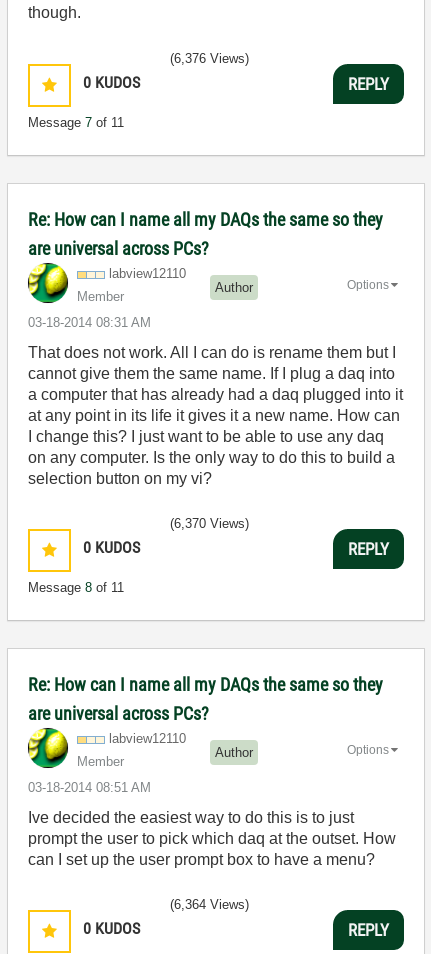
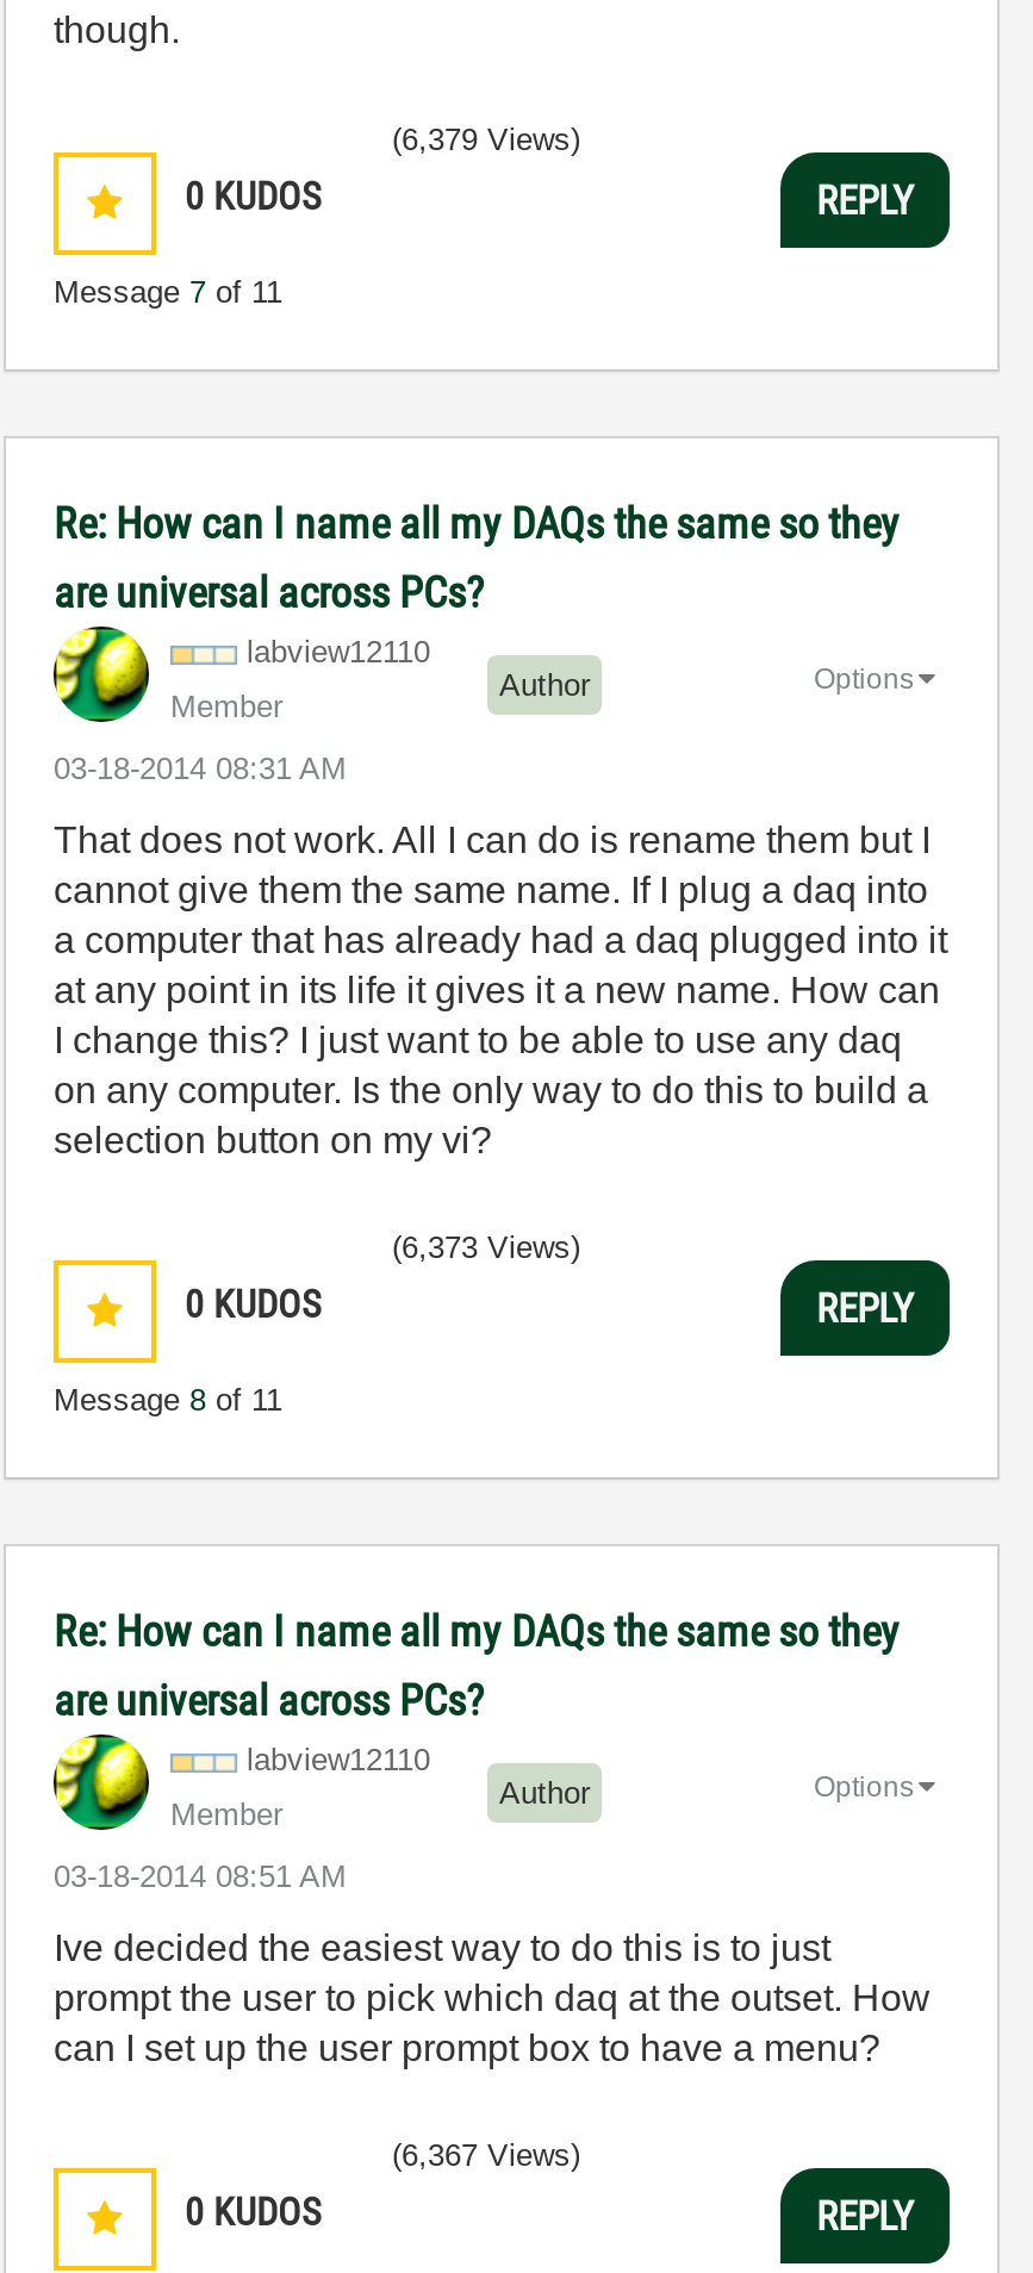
- (6,376 Views)
+ (6,379 Views)

- (6,370 Views)
+ (6,373 Views)

- (6,364 Views)
+ (6,367 Views)
